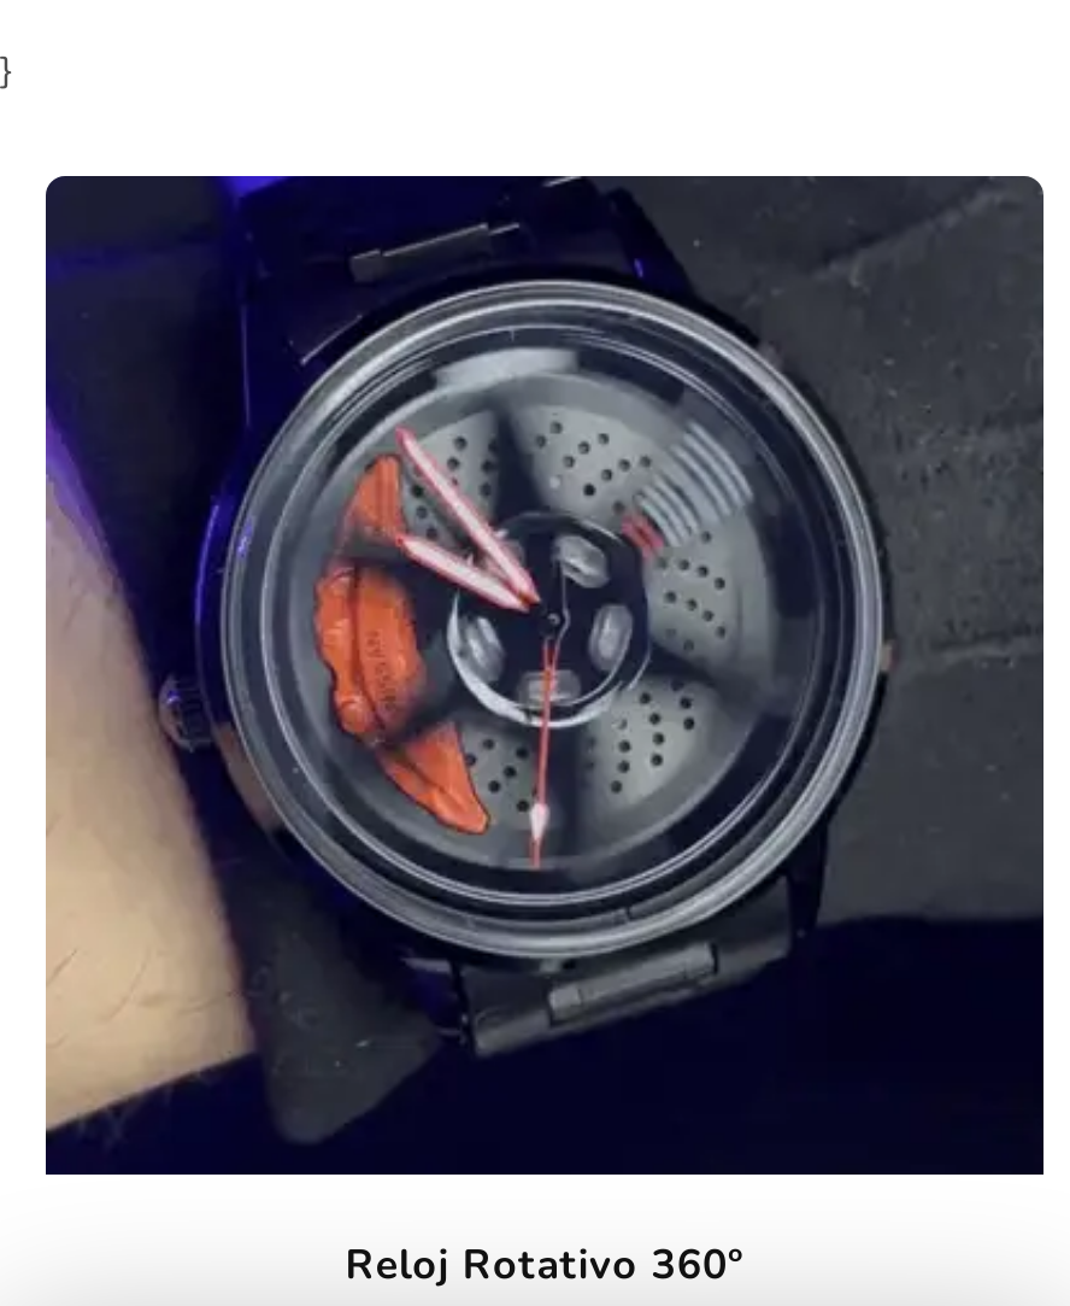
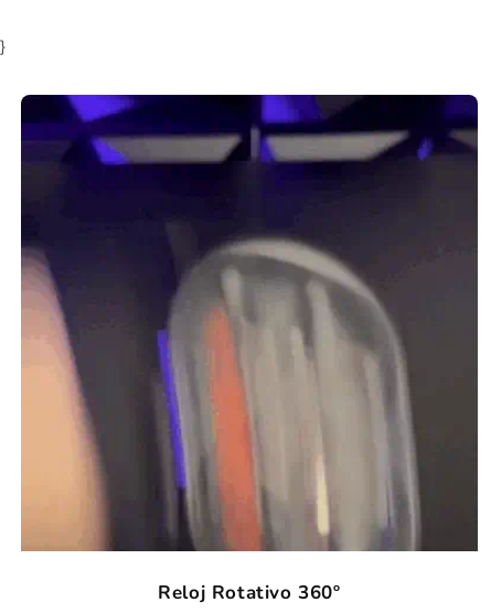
- [image]
+ [image]
